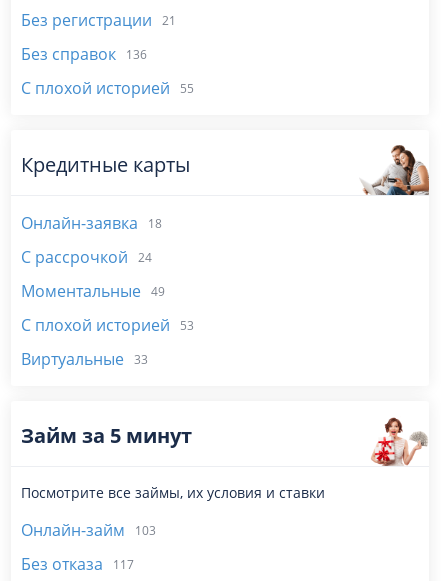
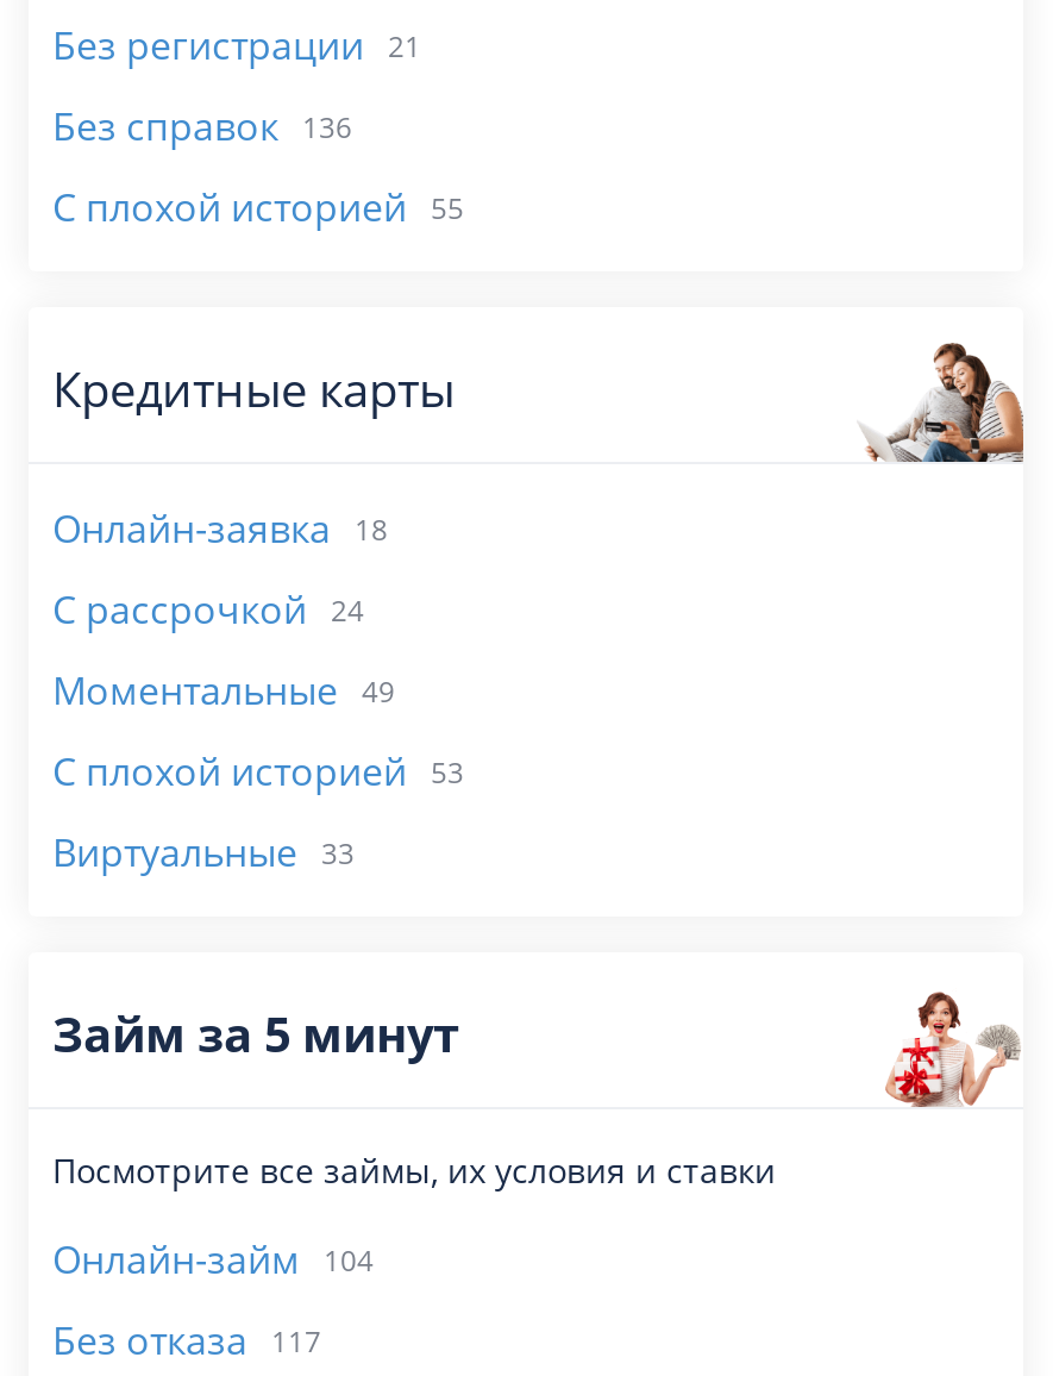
- Онлайн-займ 103
+ Онлайн-займ 104
